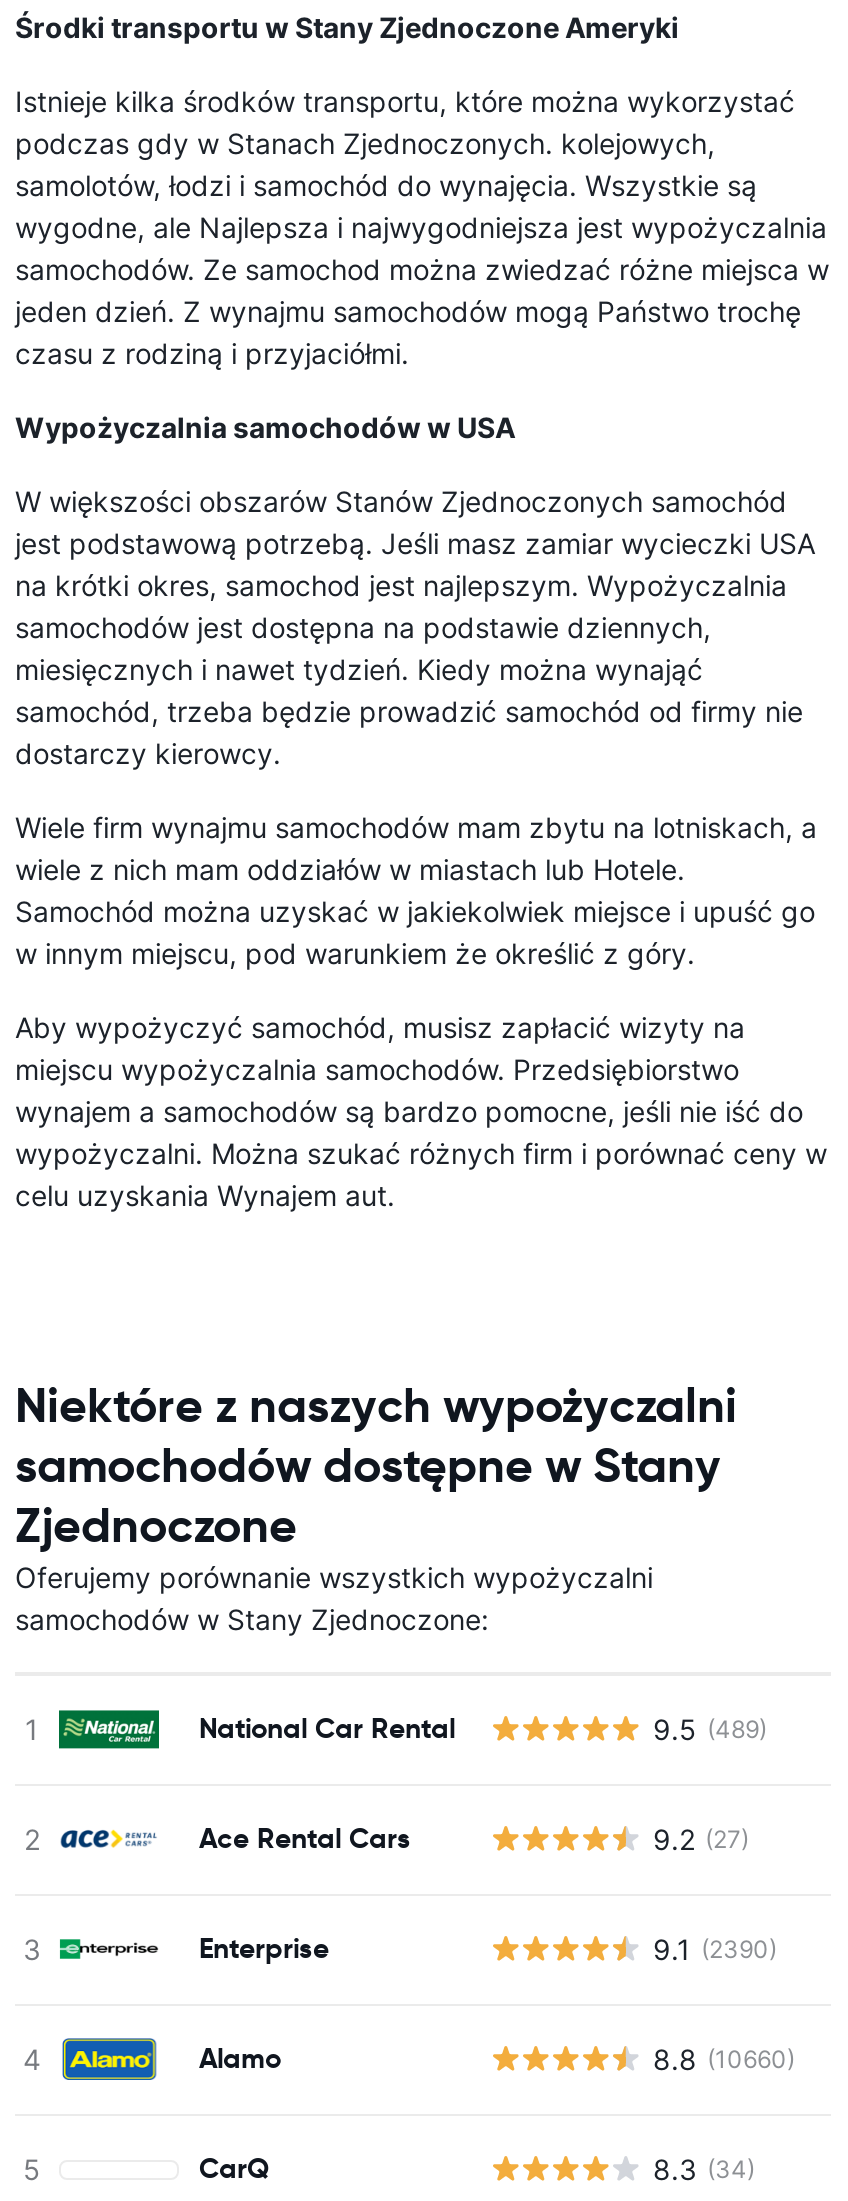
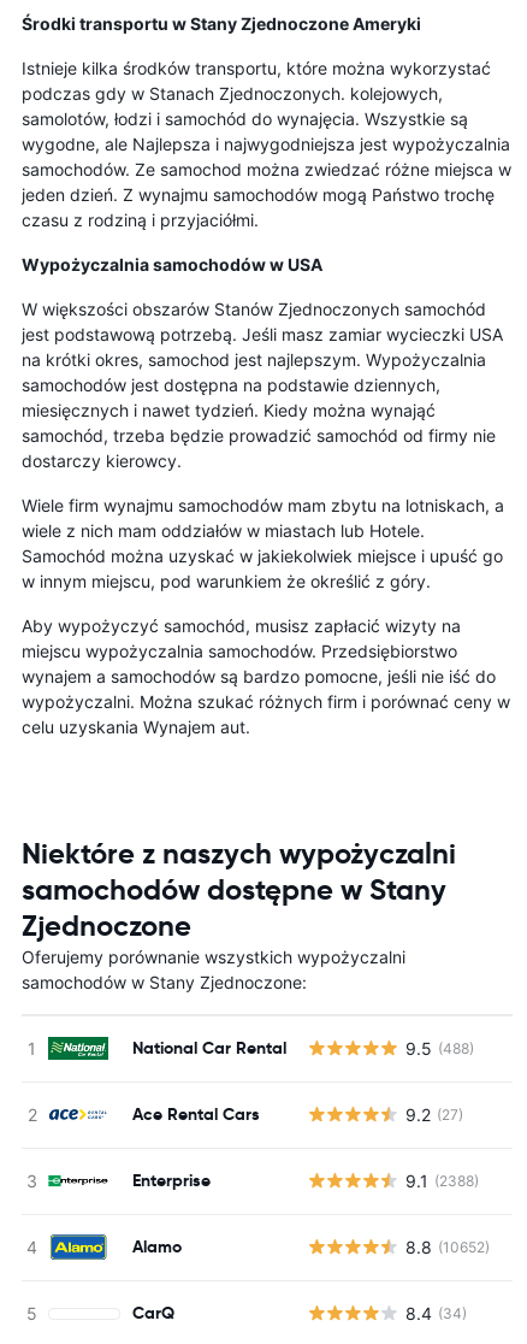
- 9.5 (489)
+ 9.5 (488)

- 9.1 (2390)
+ 9.1 (2388)

- 8.8 (10660)
+ 8.8 (10652)

- 8.3 (34)
+ 8.4 (34)
